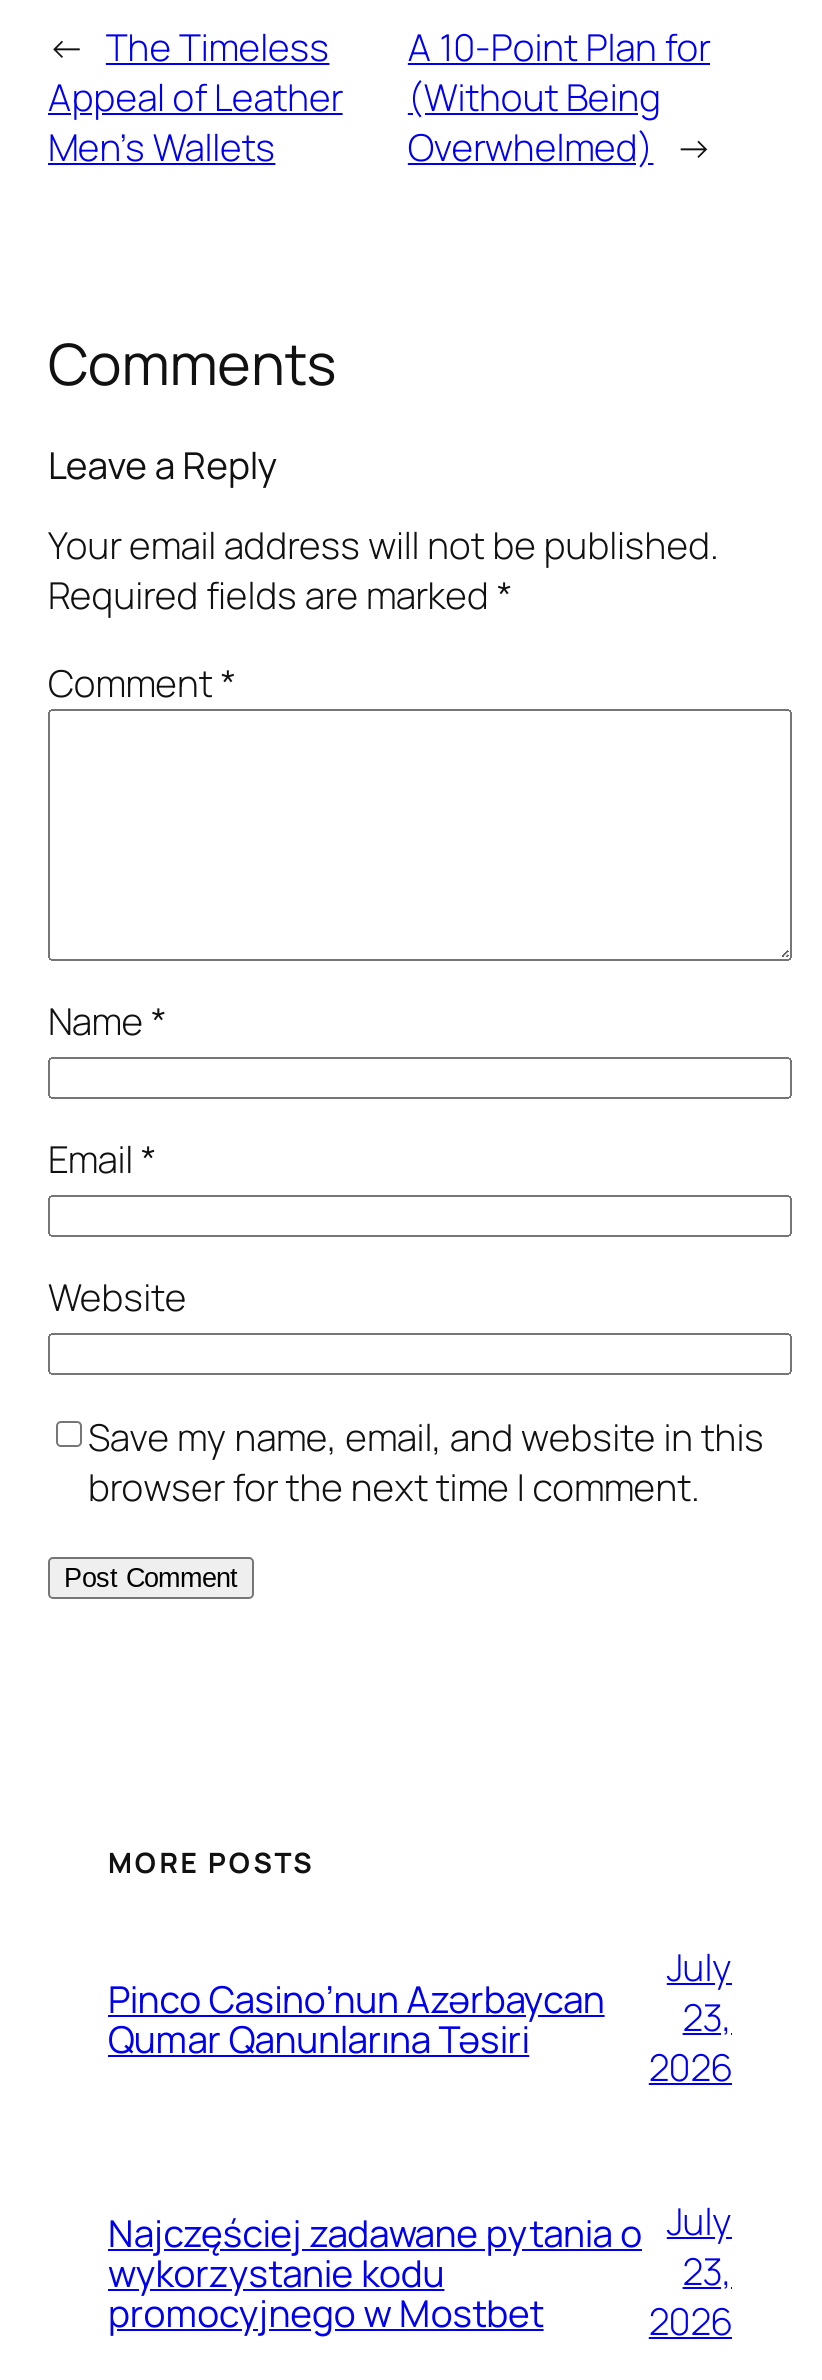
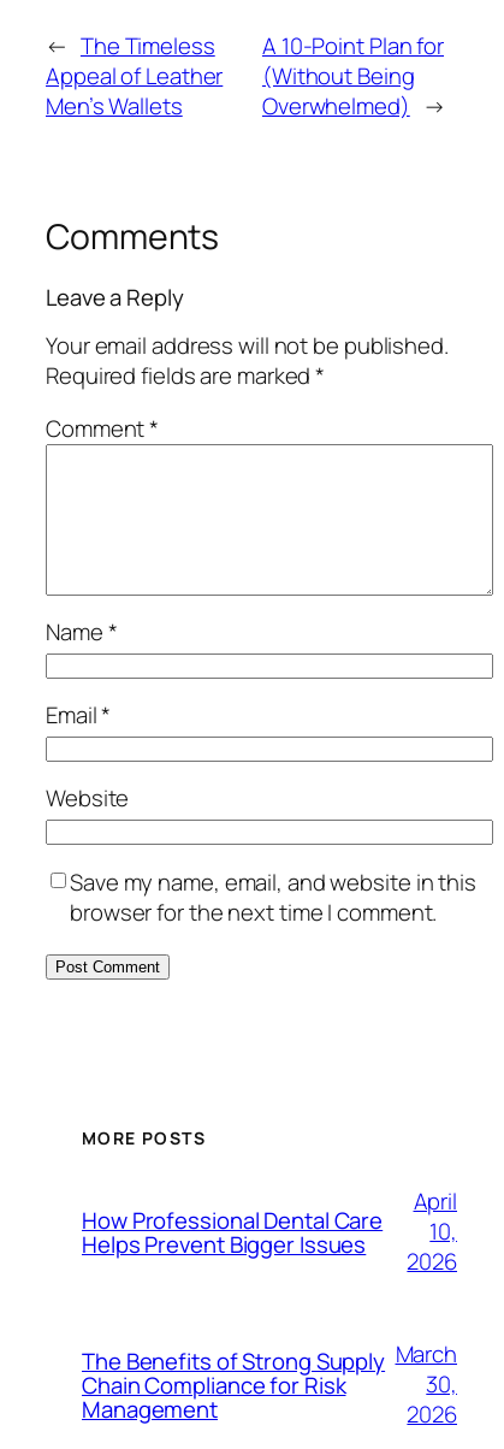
- July
- 23,
+ April
+ 10,

- Pinco Casino’nun Azərbaycan
- Qumar Qanunlarına Təsiri
+ How Professional Dental Care
+ Helps Prevent Bigger Issues

- Najczęściej zadawane pytania o
- wykorzystanie kodu
- promocyjnego w Mostbet
+ The Benefits of Strong Supply
+ Chain Compliance for Risk
+ Management

- July
- 23,
+ March
+ 30,
